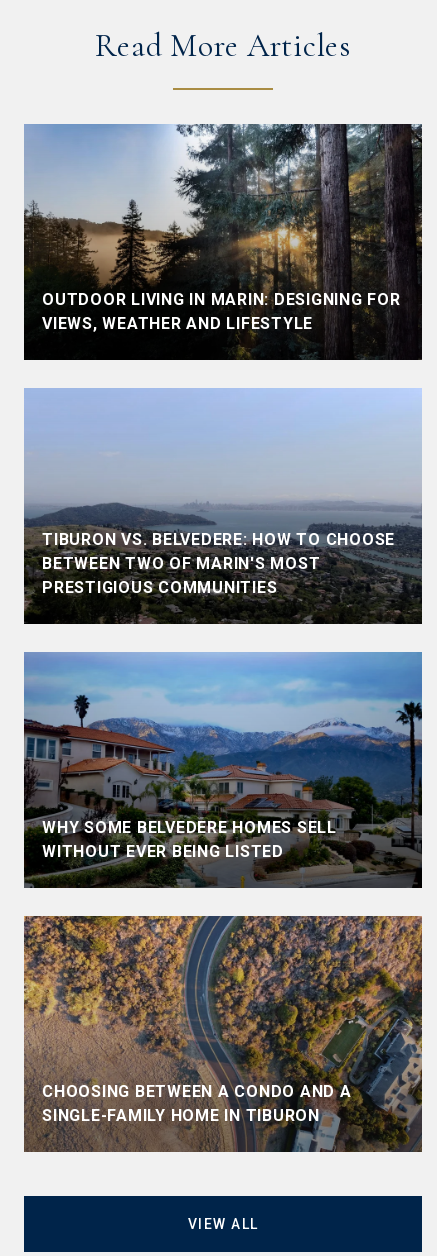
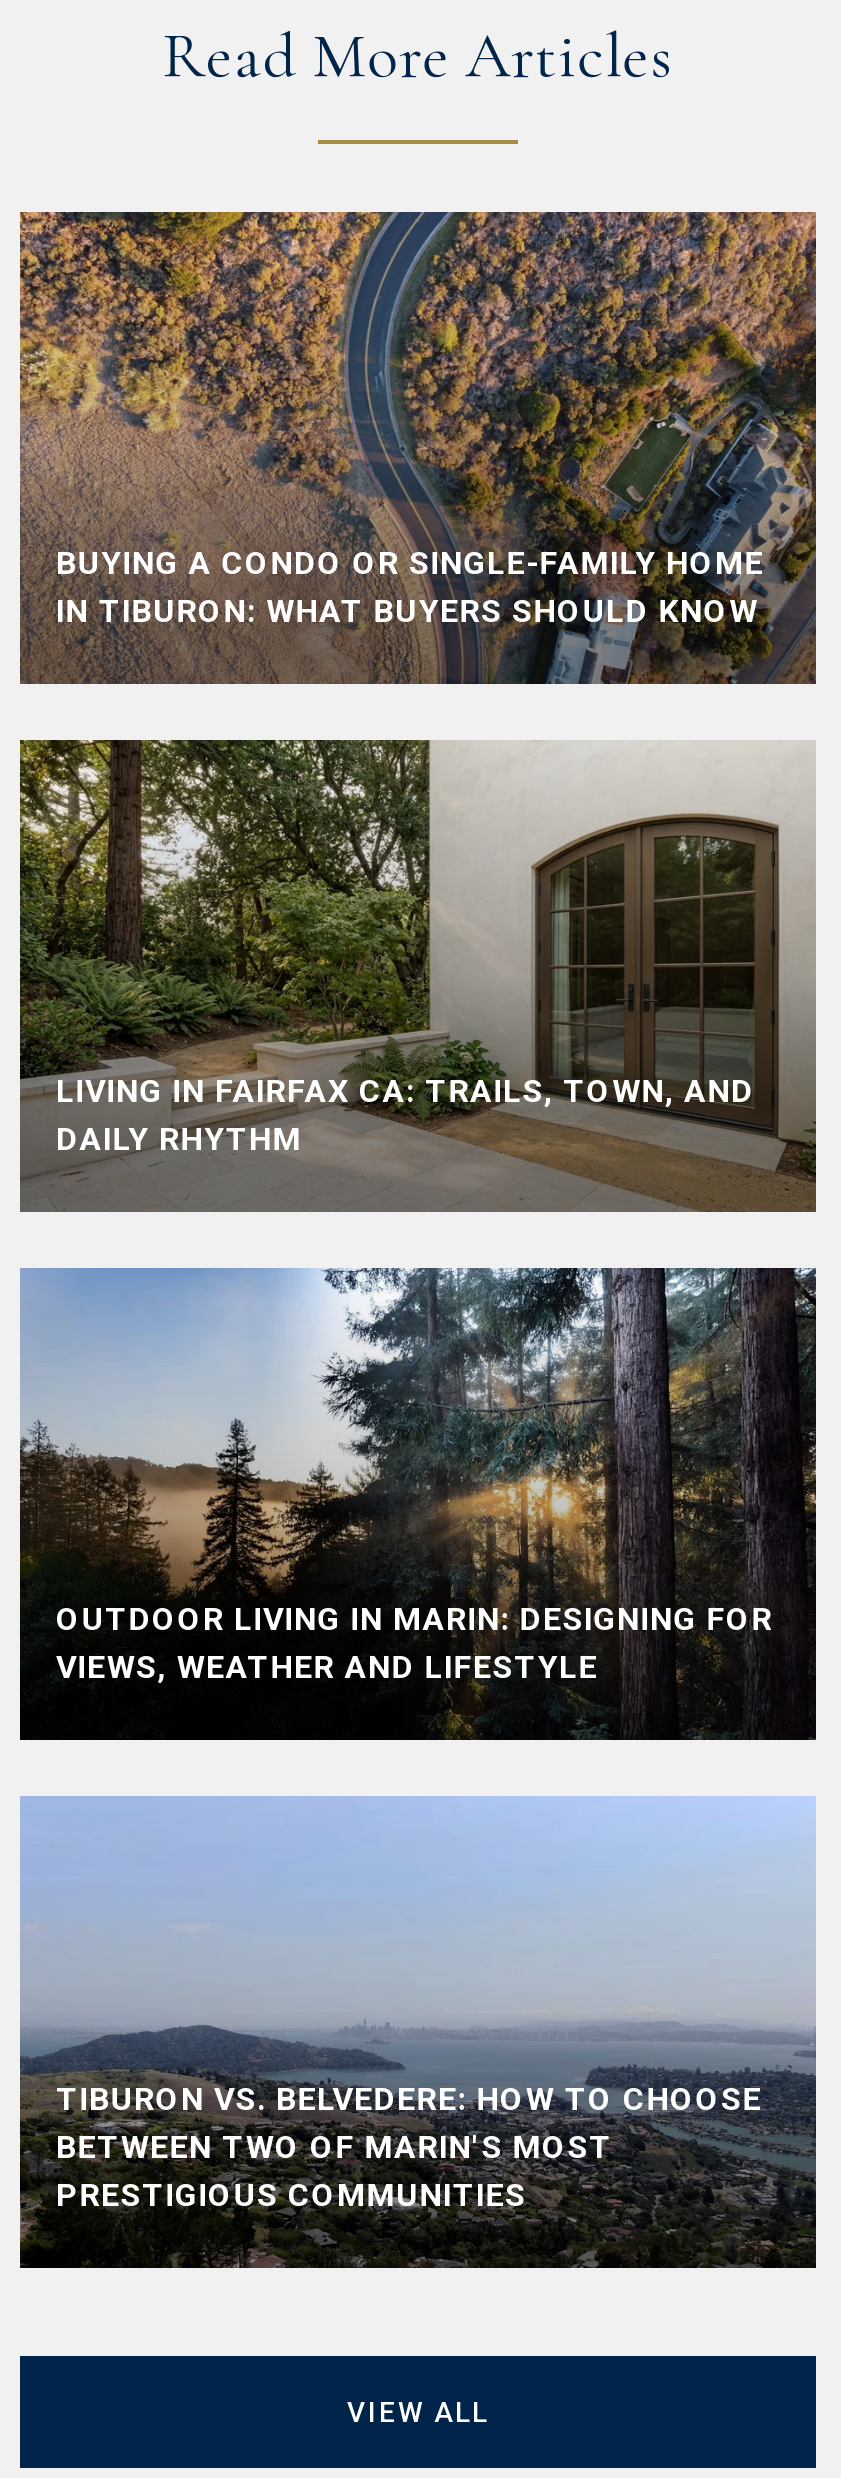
+ [image]
+ BUYING A CONDO OR SINGLE-FAMILY HOME
+ IN TIBURON: WHAT BUYERS SHOULD KNOW

+ [image]
+ LIVING IN FAIRFAX CA: TRAILS, TOWN, AND
+ DAILY RHYTHM

moved down: [image] | OUTDOOR LIVING IN MARIN: DESIGNING FOR | VIEWS, WEATHER AND LIFESTYLE | TIBURON VS. BELVEDERE: HOW TO CHOOSE | BETWEEN TWO OF MARIN'S MOST | PRESTIGIOUS COMMUNITIES

- [image]
- WHY SOME BELVEDERE HOMES SELL
- WITHOUT EVER BEING LISTED

- [image]
- CHOOSING BETWEEN A CONDO AND A
- SINGLE-FAMILY HOME IN TIBURON
